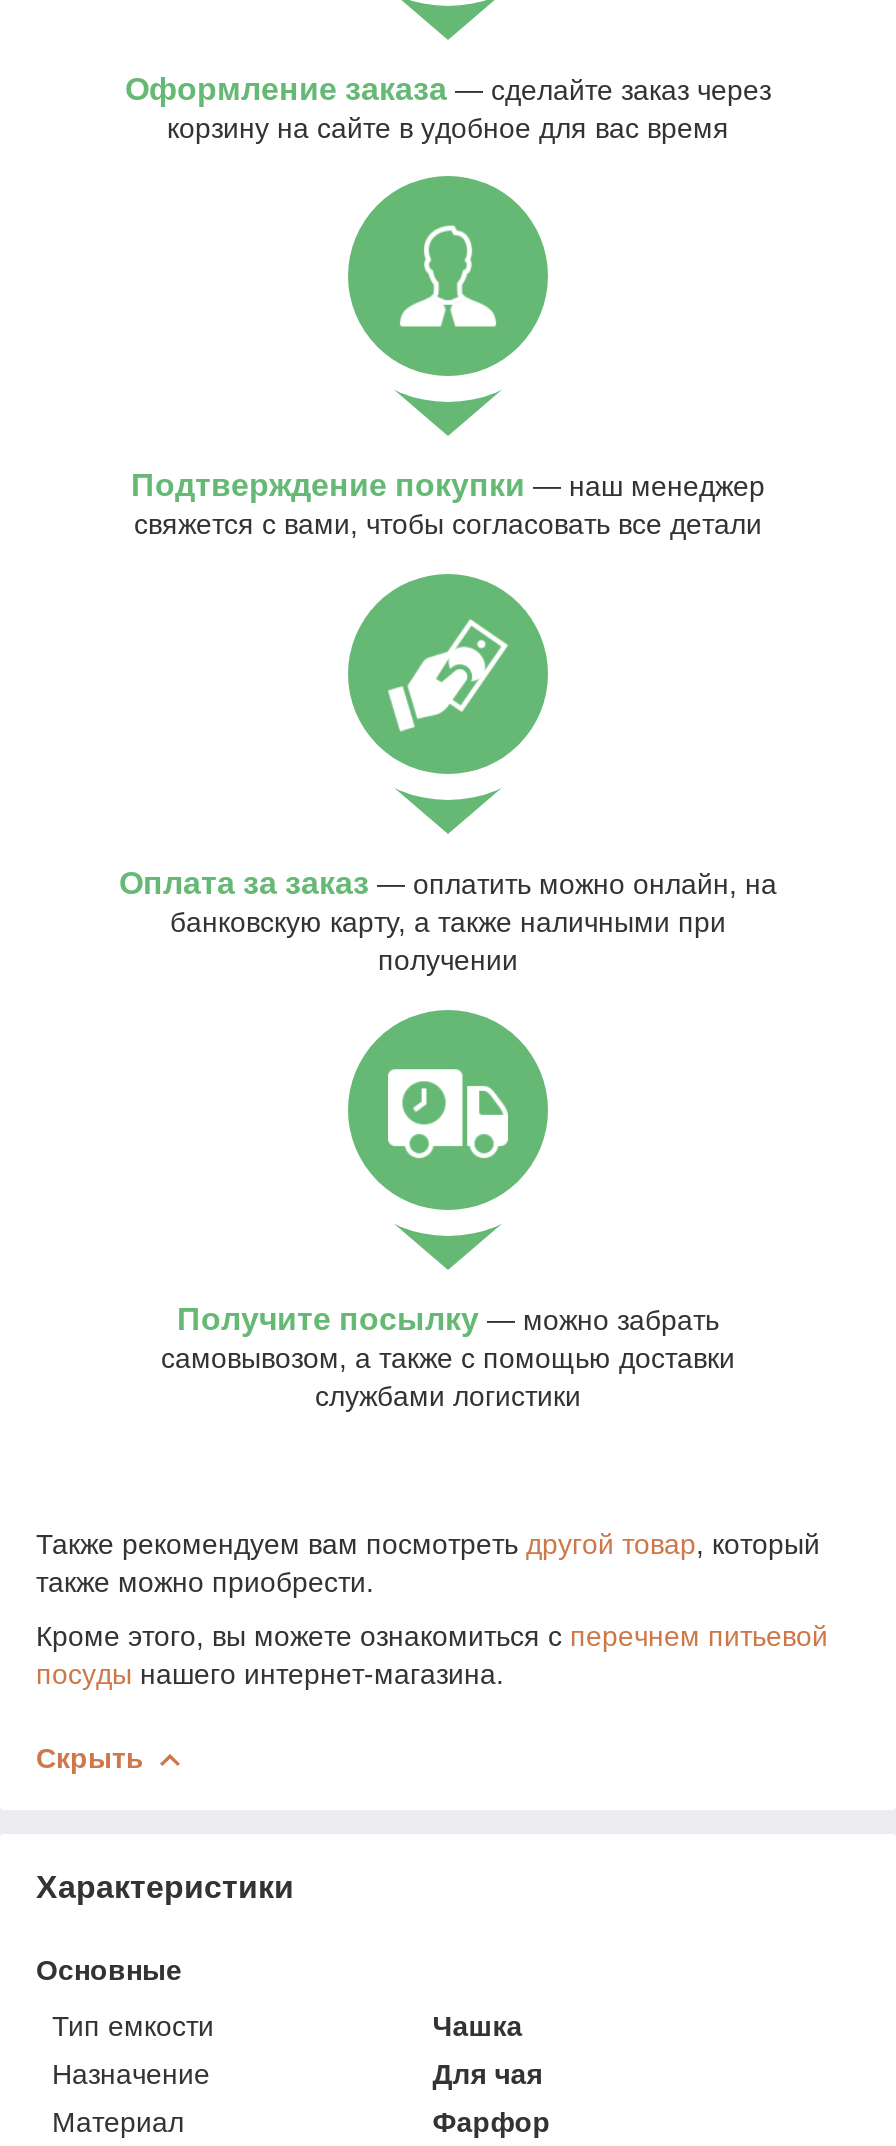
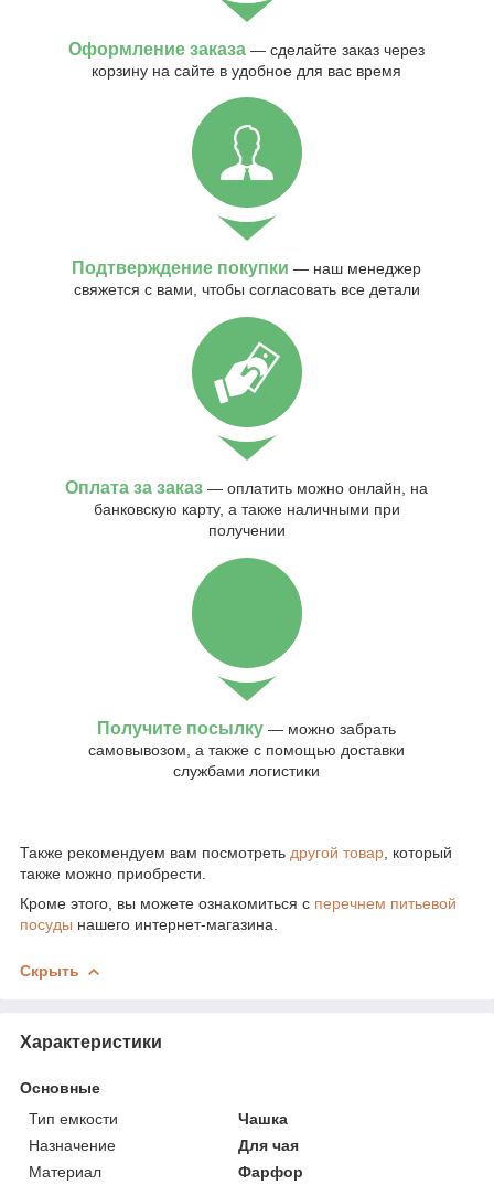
- [image]
